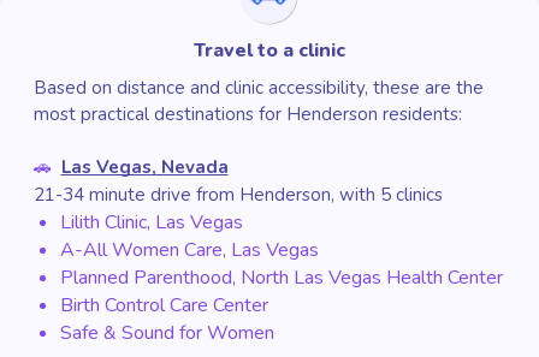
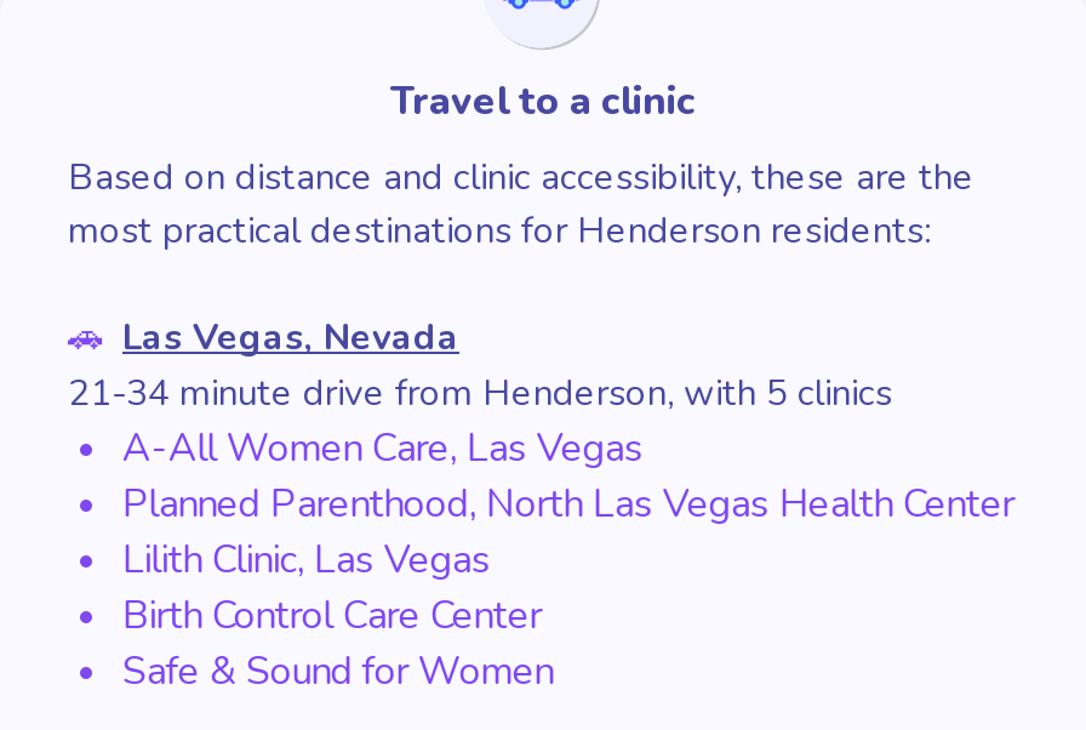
moved down: Lilith Clinic, Las Vegas

moved up: A-All Women Care, Las Vegas | Planned Parenthood, North Las Vegas Health Center
